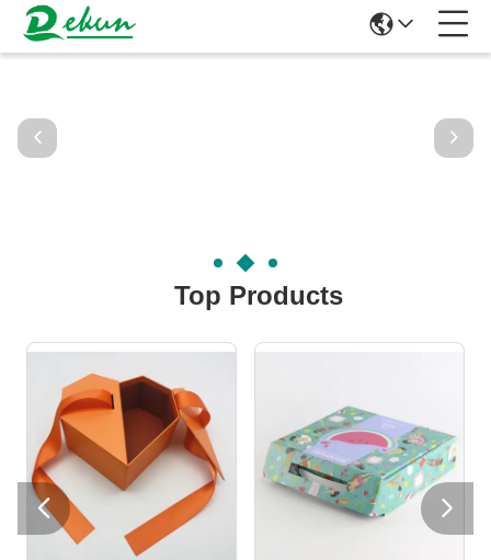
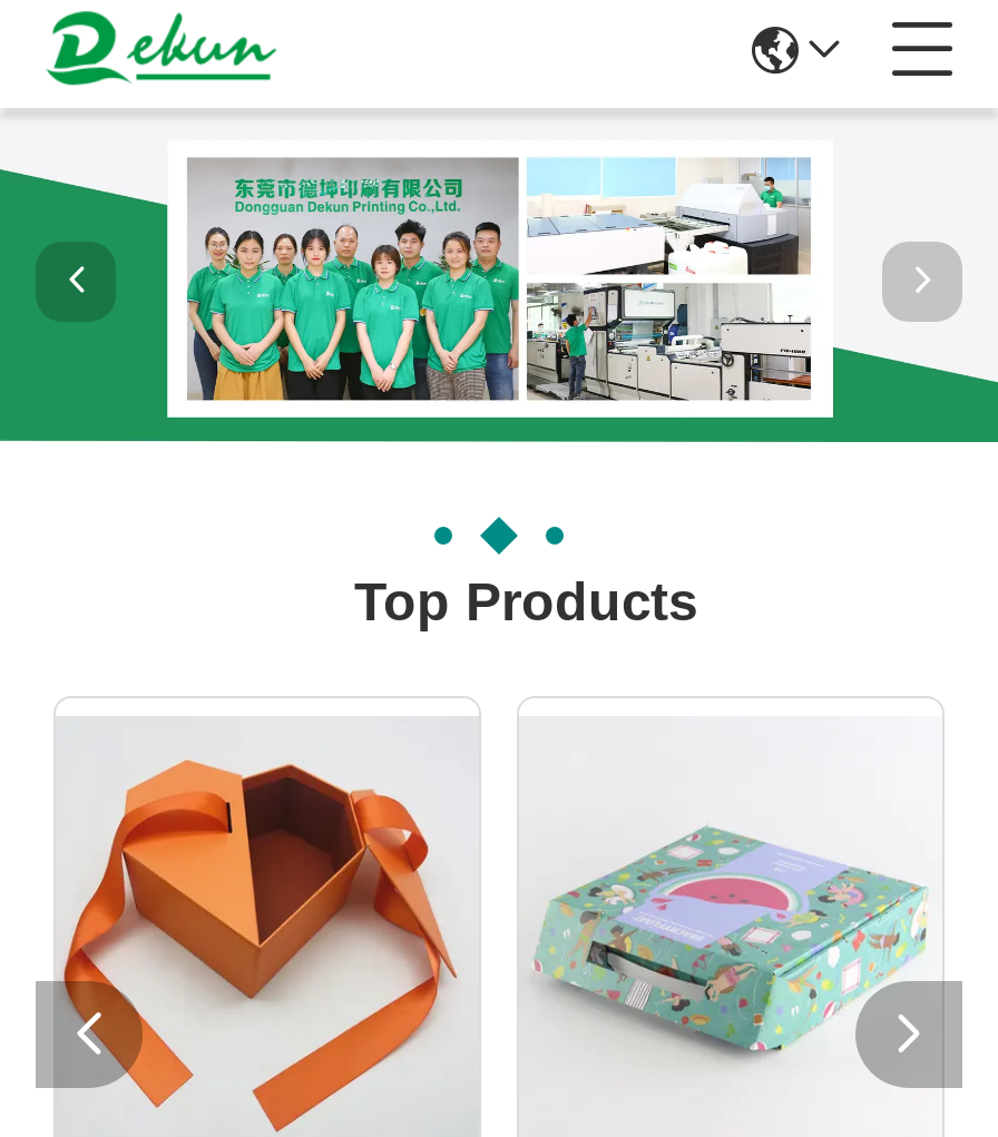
+ [image]
